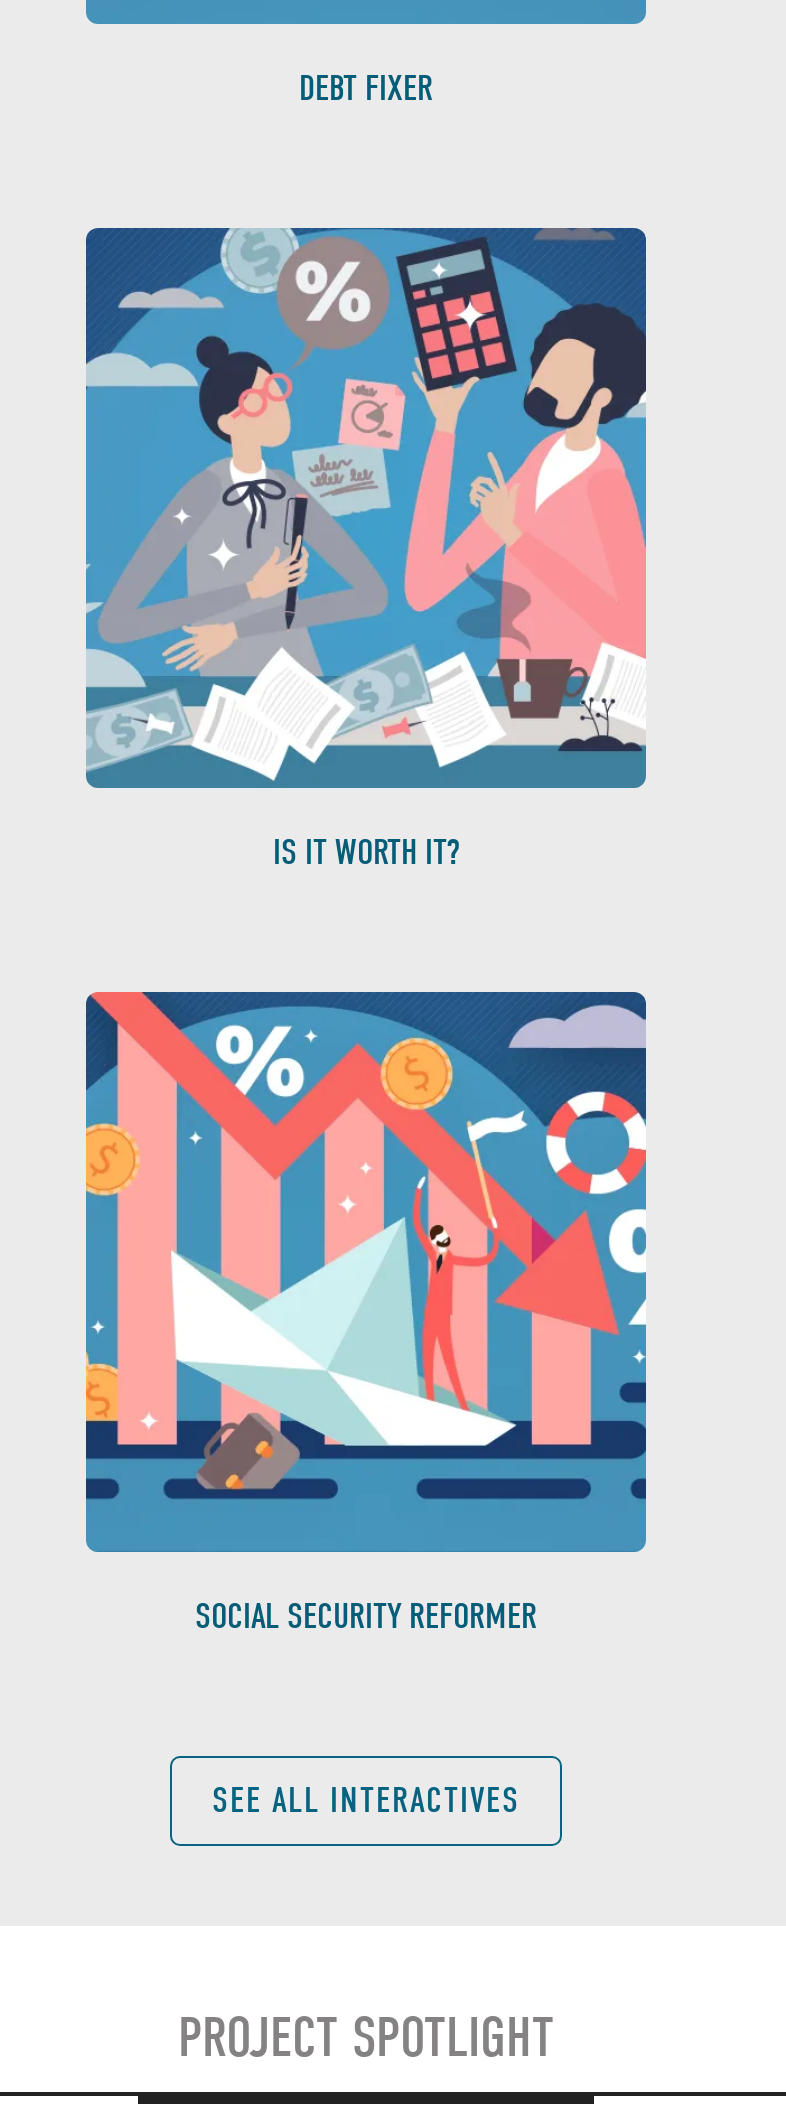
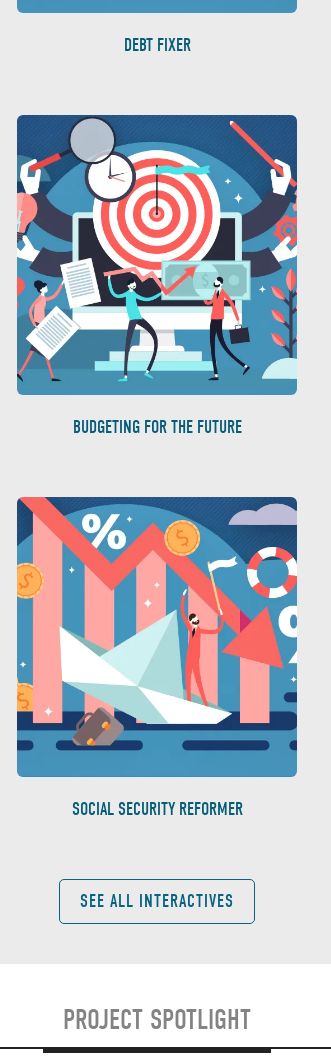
- [image]
- IS IT WORTH IT?
+ [image]
+ BUDGETING FOR THE FUTURE
